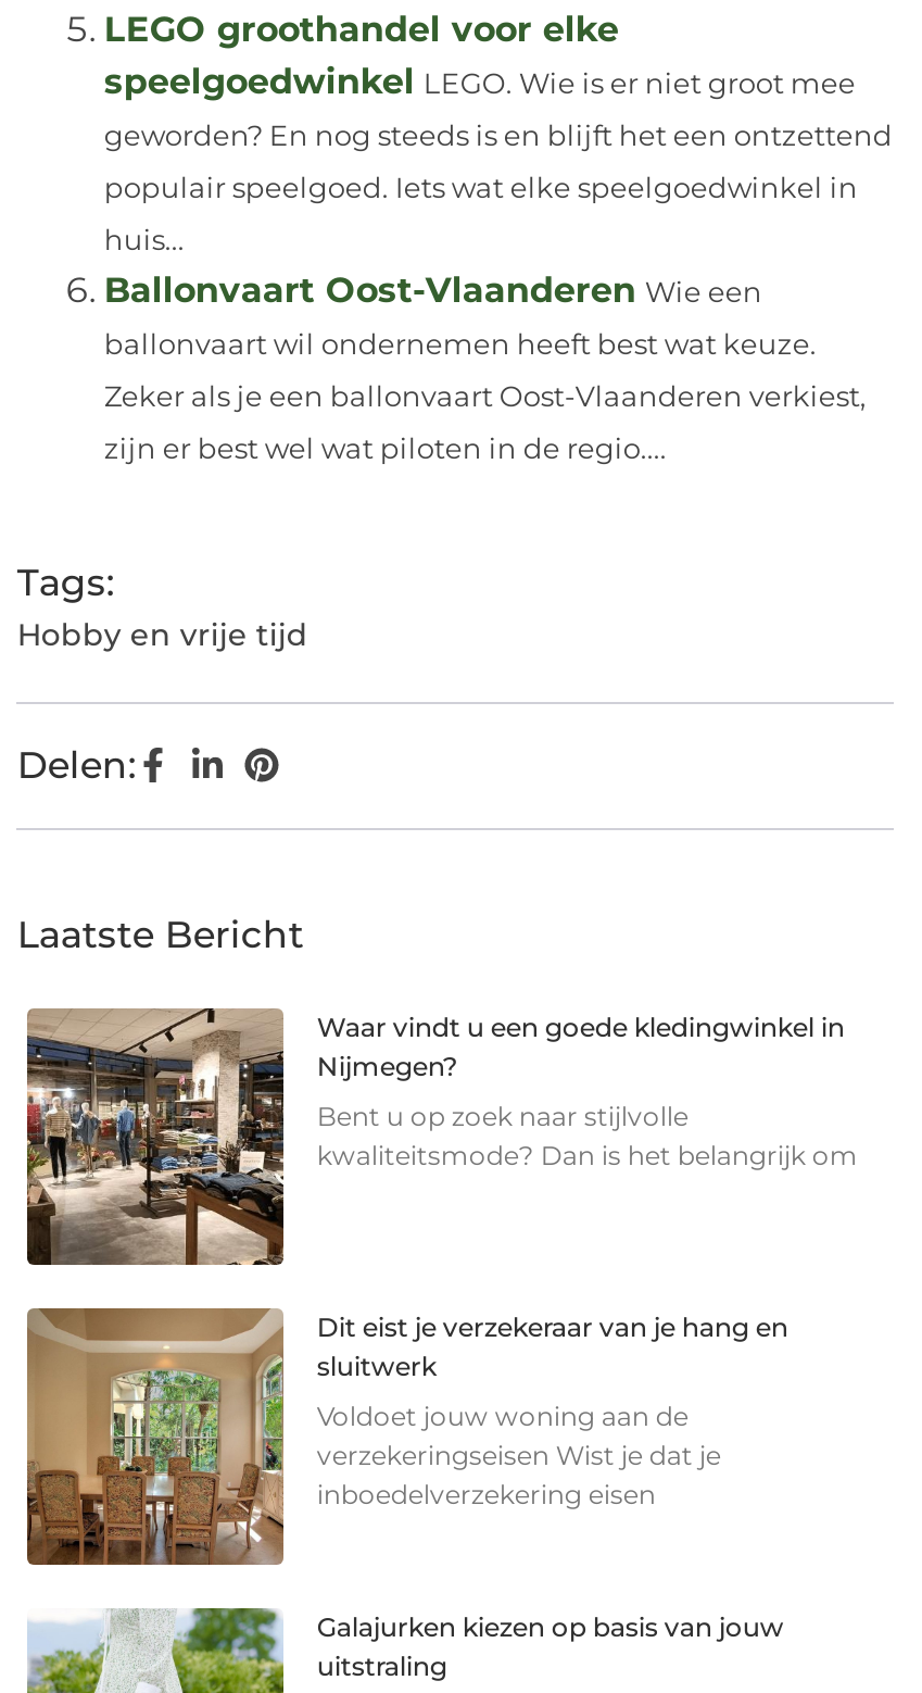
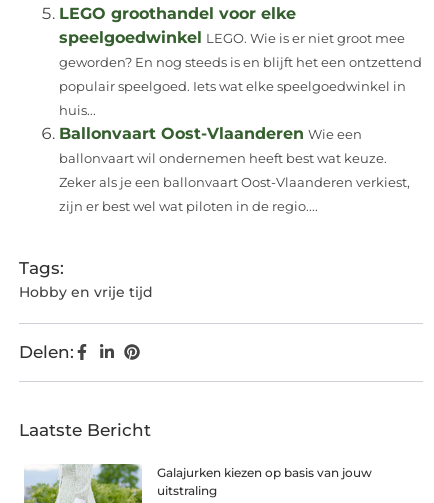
- [image]
- Waar vindt u een goede kledingwinkel in
- Nijmegen?
- Bent u op zoek naar stijlvolle
- kwaliteitsmode? Dan is het belangrijk om

- [image]
- Dit eist je verzekeraar van je hang en
- sluitwerk
- Voldoet jouw woning aan de
- verzekeringseisen Wist je dat je
- inboedelverzekering eisen
